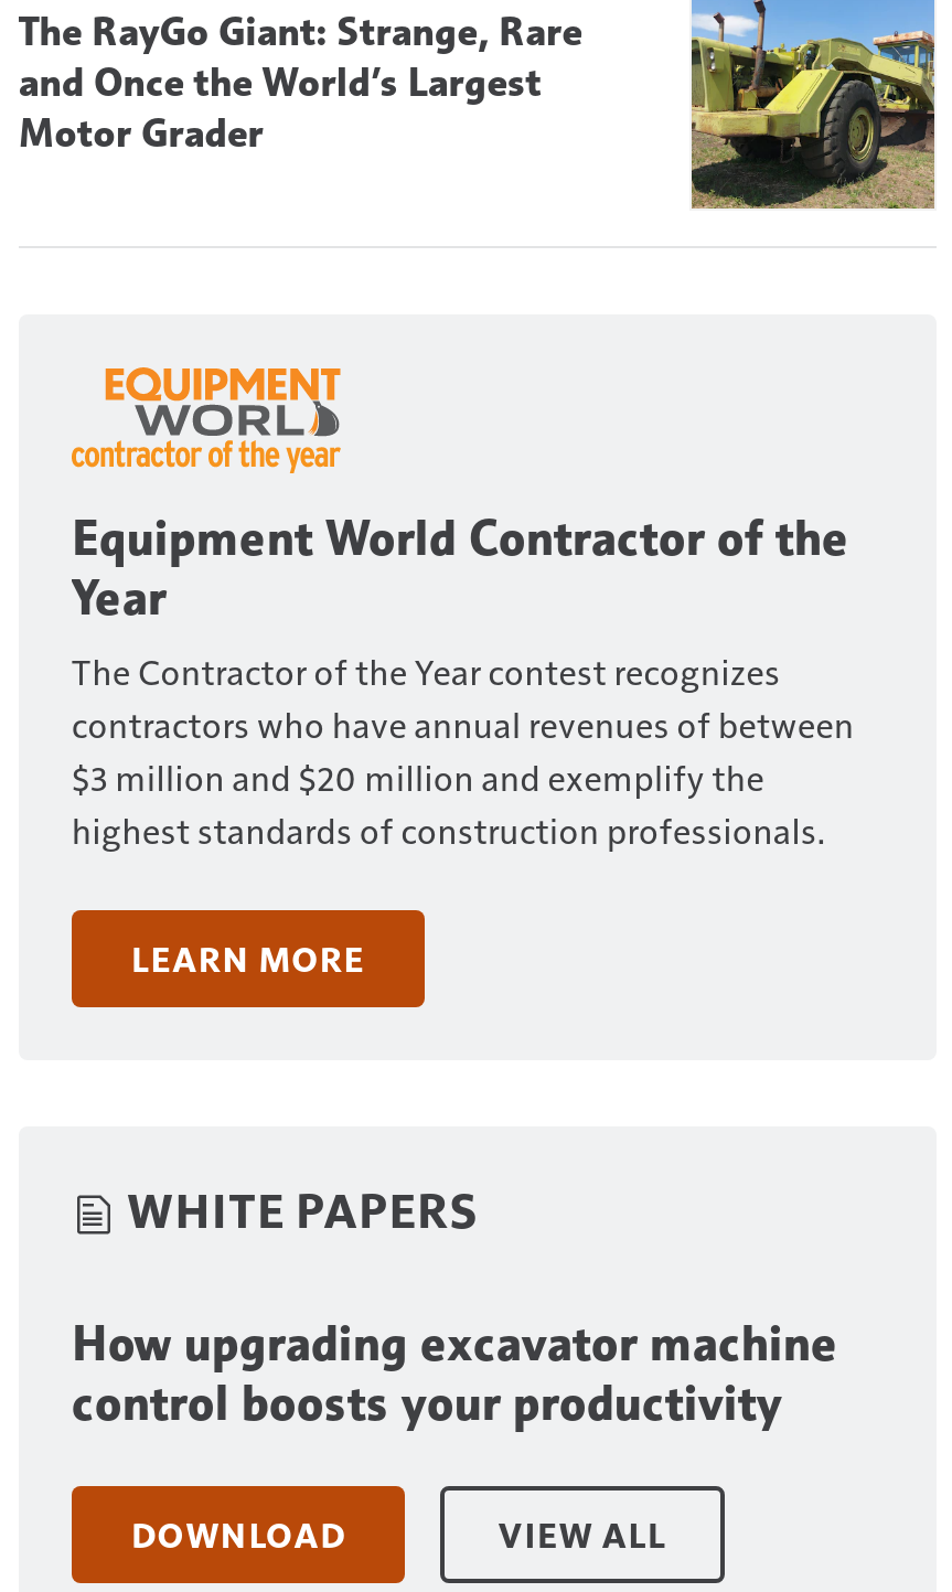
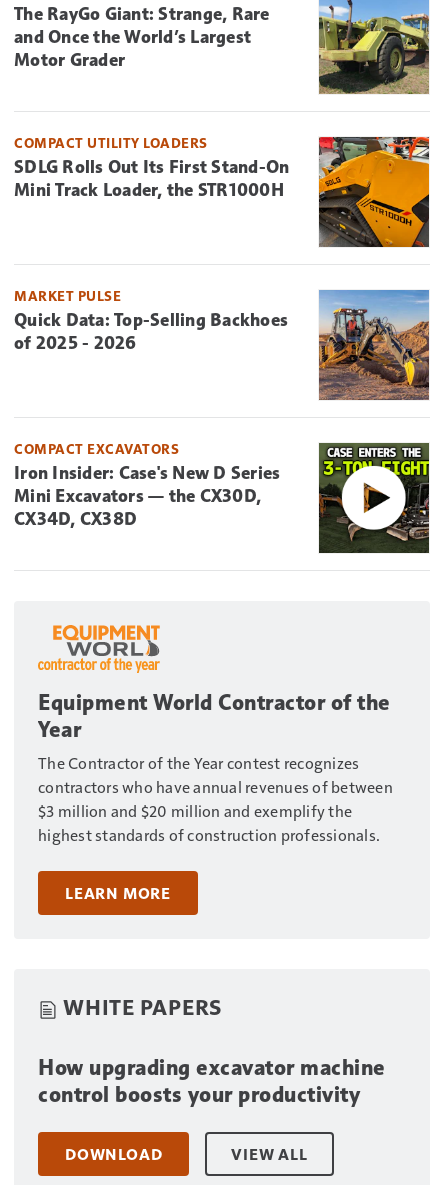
+ [image]
+ COMPACT UTILITY LOADERS
+ SDLG Rolls Out Its First Stand-On
+ Mini Track Loader, the STR1000H

+ [image]
+ MARKET PULSE
+ Quick Data: Top-Selling Backhoes
+ of 2025 - 2026

+ [image]
+ COMPACT EXCAVATORS
+ Iron Insider: Case's New D Series
+ Mini Excavators — the CX30D,
+ CX34D, CX38D
